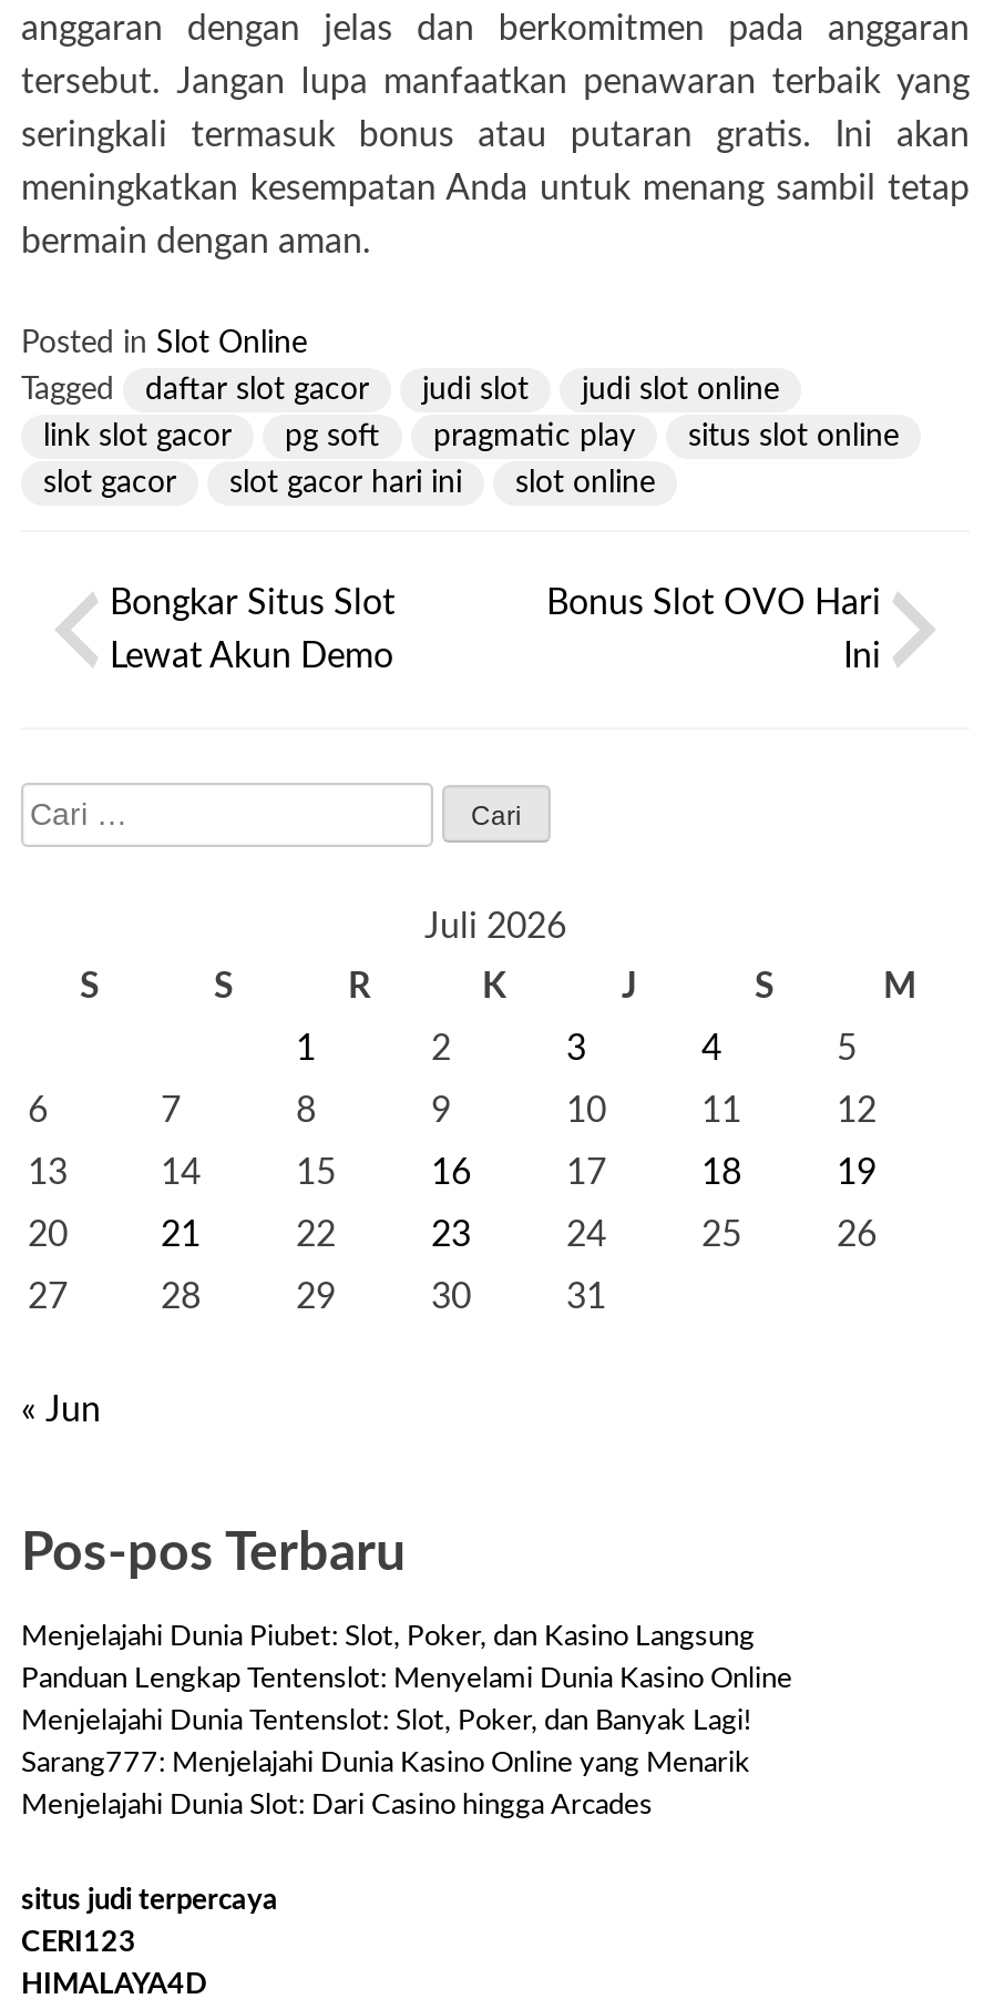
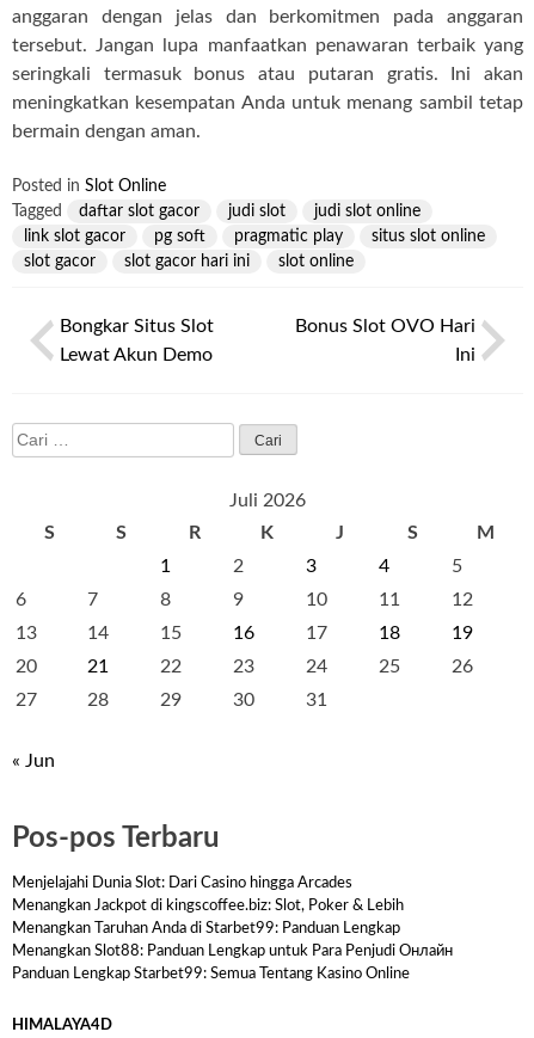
- Menjelajahi Dunia Piubet: Slot, Poker, dan Kasino Langsung
- Panduan Lengkap Tentenslot: Menyelami Dunia Kasino Online
- Menjelajahi Dunia Tentenslot: Slot, Poker, dan Banyak Lagi!
- Sarang777: Menjelajahi Dunia Kasino Online yang Menarik

moved up: Menjelajahi Dunia Slot: Dari Casino hingga Arcades

- situs judi terpercaya
- CERI123
+ Menangkan Jackpot di kingscoffee.biz: Slot, Poker & Lebih
+ Menangkan Taruhan Anda di Starbet99: Panduan Lengkap
+ Menangkan Slot88: Panduan Lengkap untuk Para Penjudi Онлайн
+ Panduan Lengkap Starbet99: Semua Tentang Kasino Online
